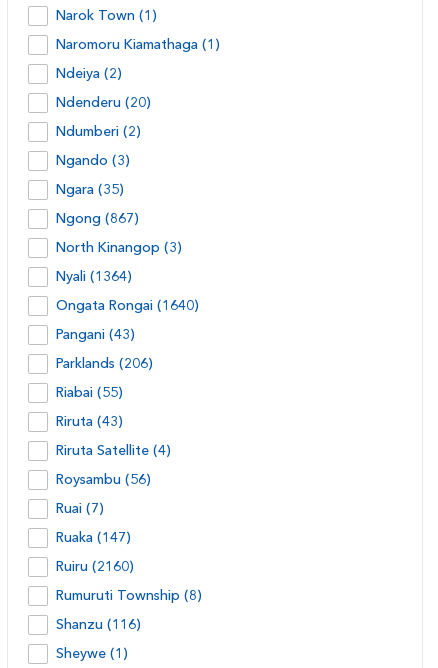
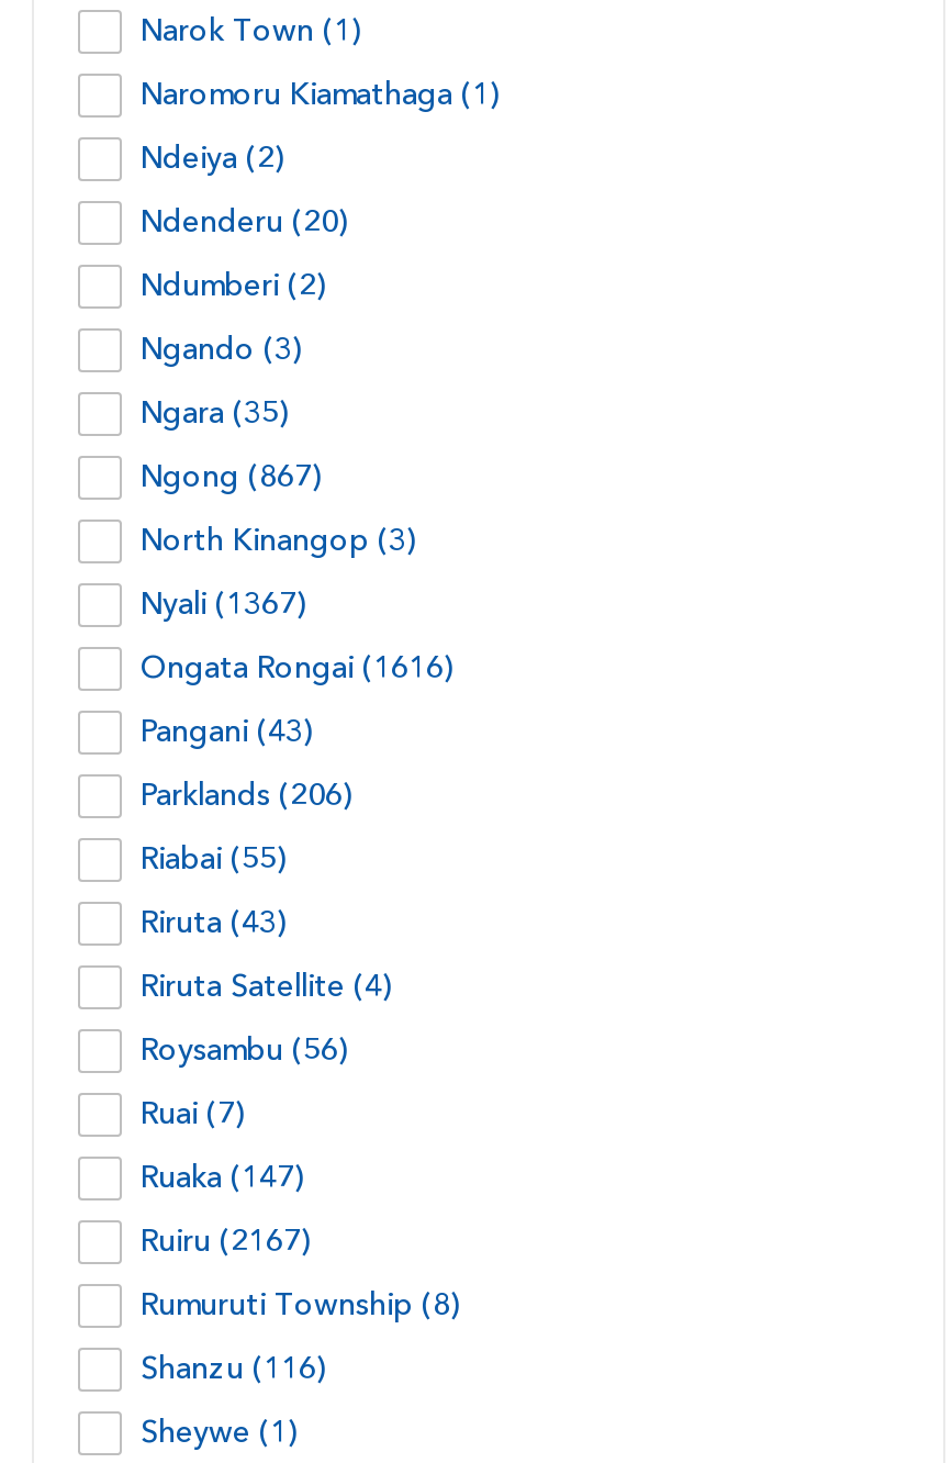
- Nyali (1364)
+ Nyali (1367)

- Ongata Rongai (1640)
+ Ongata Rongai (1616)

- Ruiru (2160)
+ Ruiru (2167)
